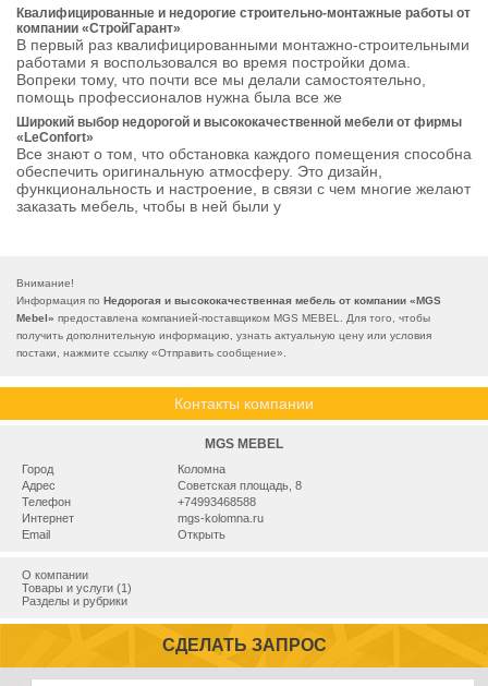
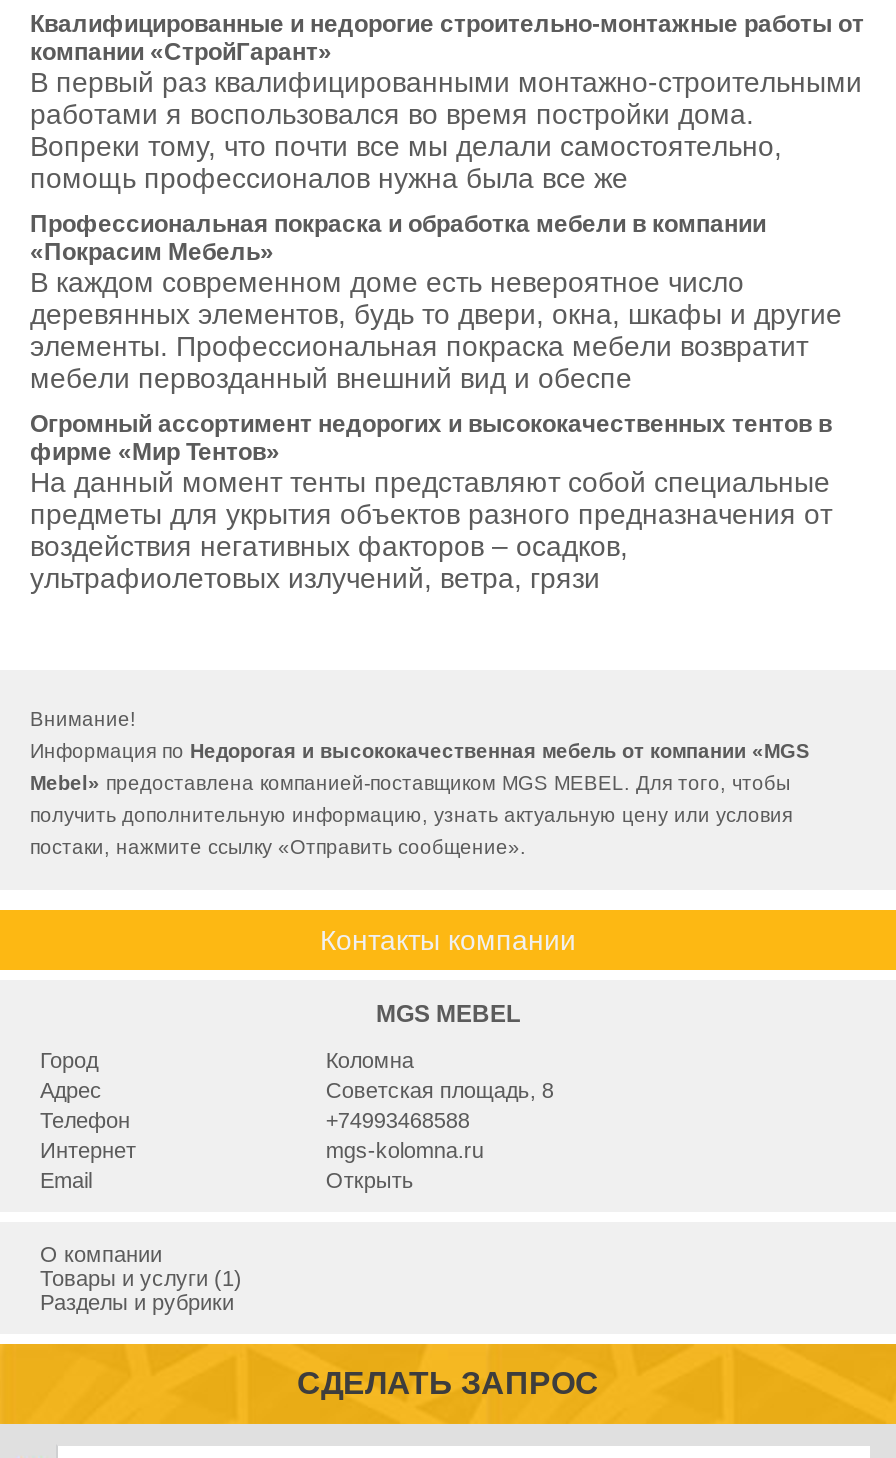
- Широкий выбор недорогой и высококачественной мебели от фирмы
- «LeConfort»
- Все знают о том, что обстановка каждого помещения способна
- обеспечить оригинальную атмосферу. Это дизайн,
- функциональность и настроение, в связи с чем многие желают
- заказать мебель, чтобы в ней были у
+ Профессиональная покраска и обработка мебели в компании
+ «Покрасим Мебель»
+ В каждом современном доме есть невероятное число
+ деревянных элементов, будь то двери, окна, шкафы и другие
+ элементы. Профессиональная покраска мебели возвратит
+ мебели первозданный внешний вид и обеспе
+ Огромный ассортимент недорогих и высококачественных тентов в
+ фирме «Мир Тентов»
+ На данный момент тенты представляют собой специальные
+ предметы для укрытия объектов разного предназначения от
+ воздействия негативных факторов – осадков,
+ ультрафиолетовых излучений, ветра, грязи
